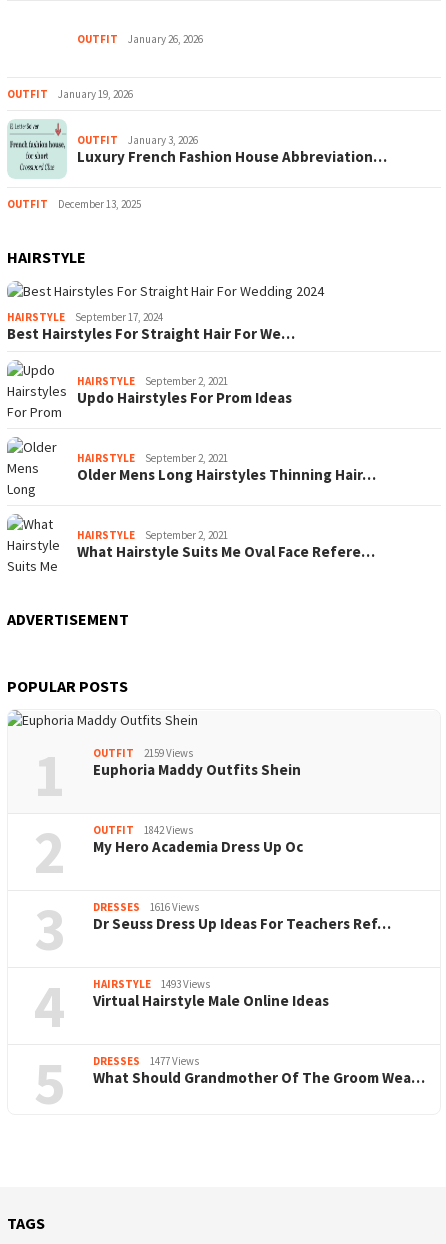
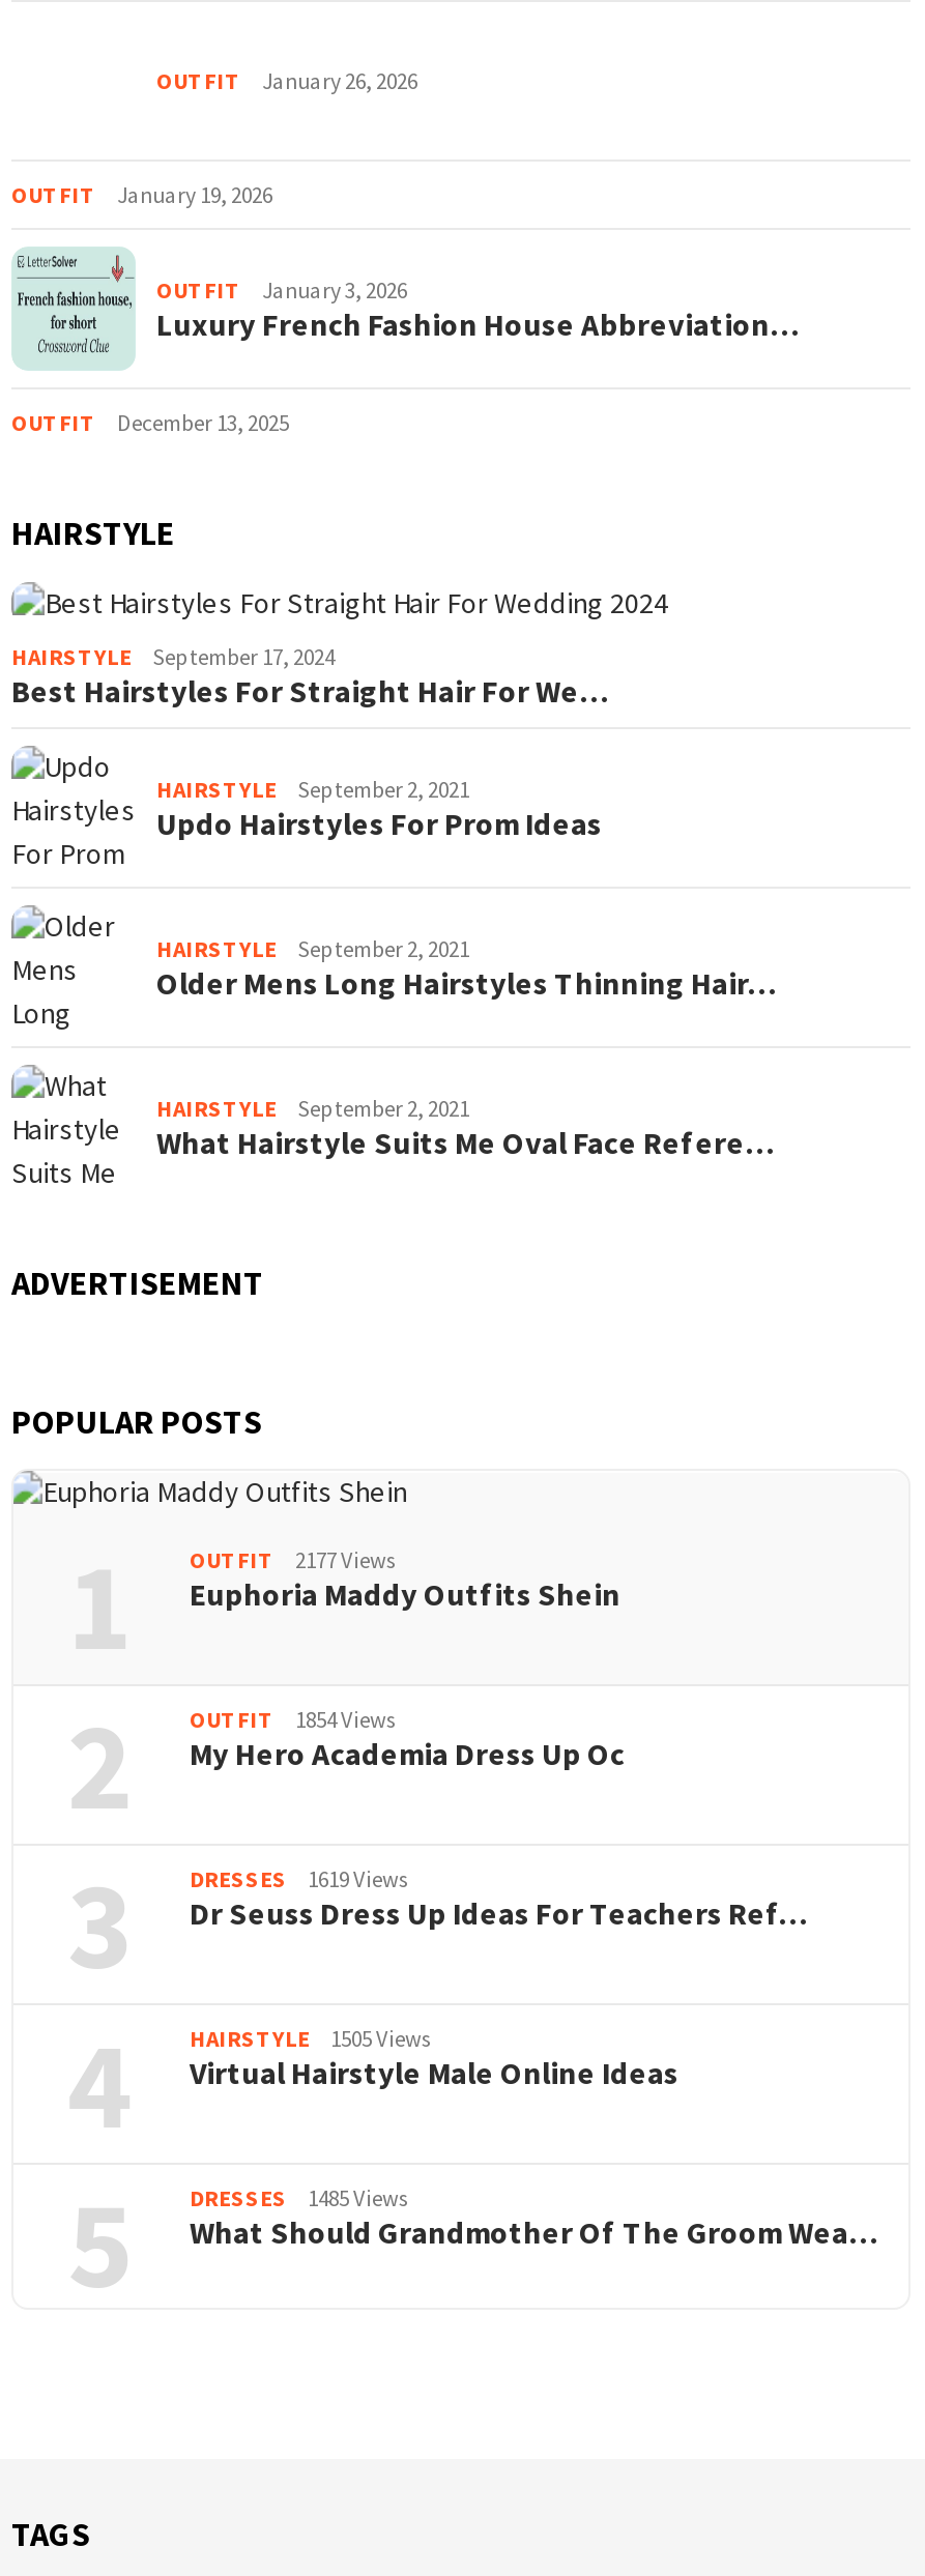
- OUTFIT 2159 Views
+ OUTFIT 2177 Views

- OUTFIT 1842 Views
+ OUTFIT 1854 Views

- DRESSES 1616 Views
+ DRESSES 1619 Views

- HAIRSTYLE 1493 Views
+ HAIRSTYLE 1505 Views

- DRESSES 1477 Views
+ DRESSES 1485 Views
